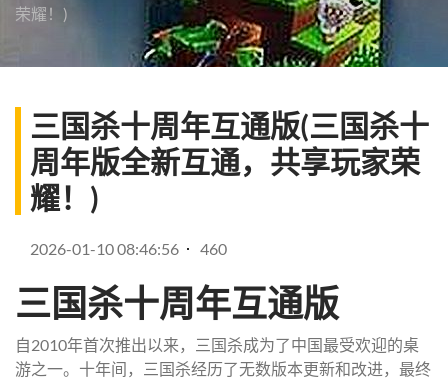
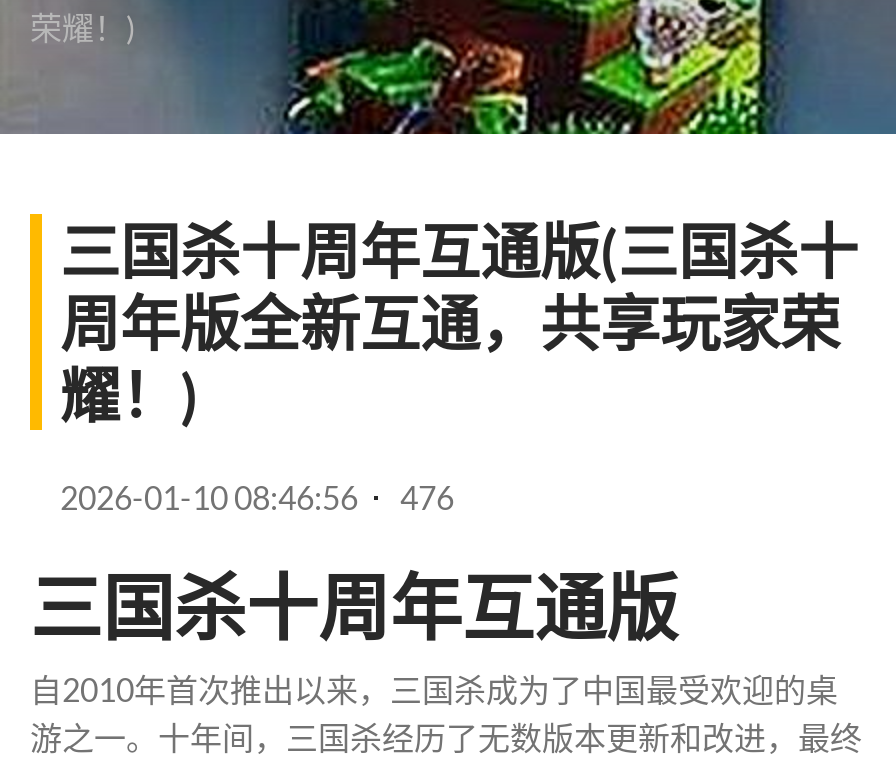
- 2026-01-10 08:46:56 460
+ 2026-01-10 08:46:56 476
